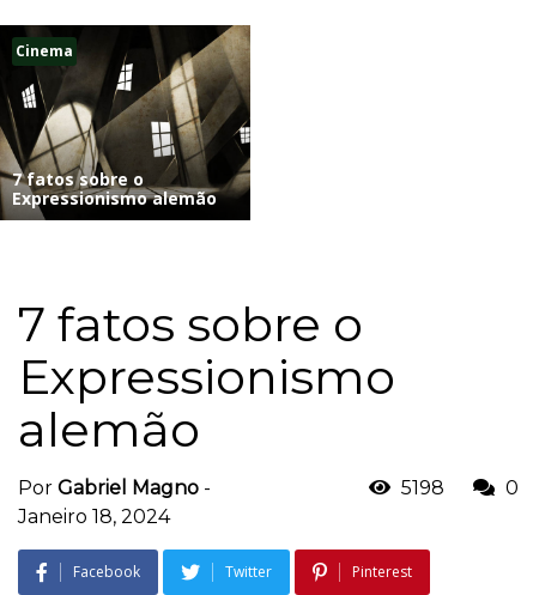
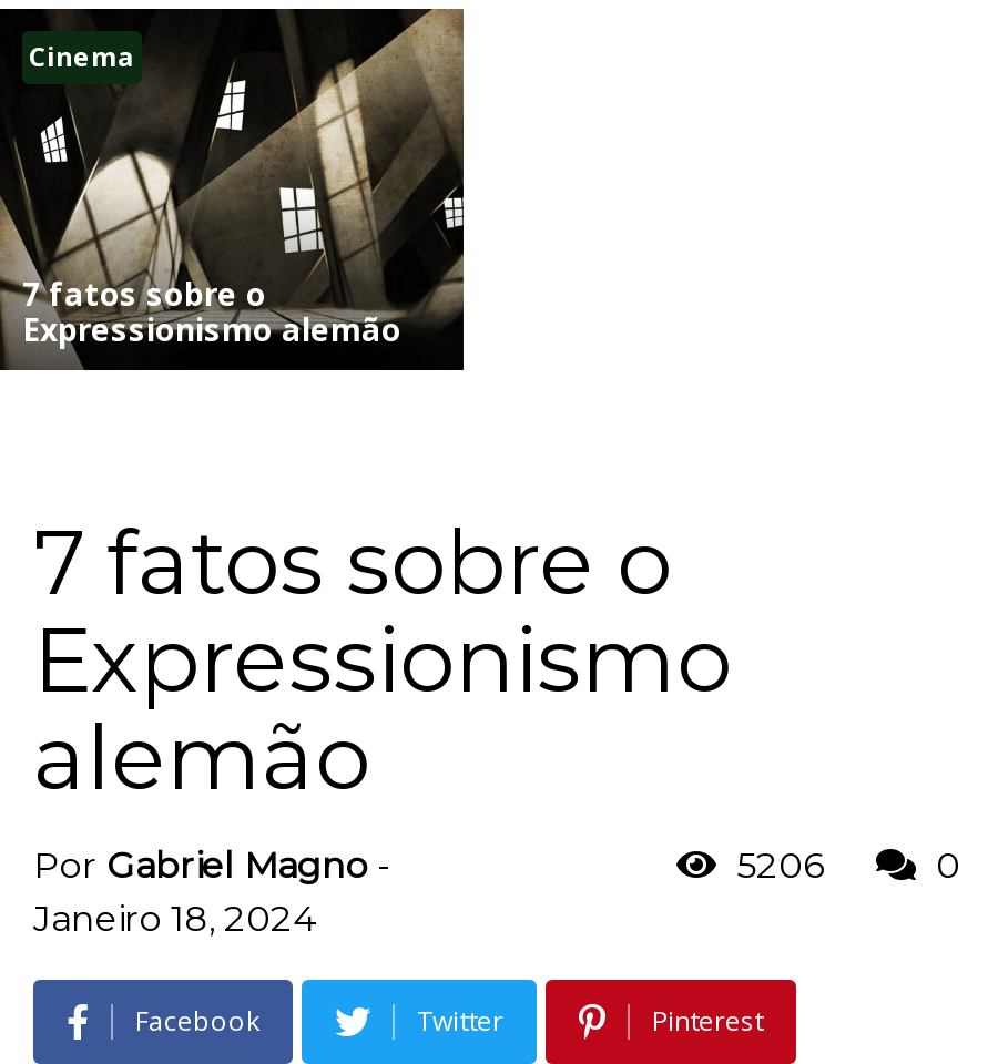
- 5198
+ 5206
